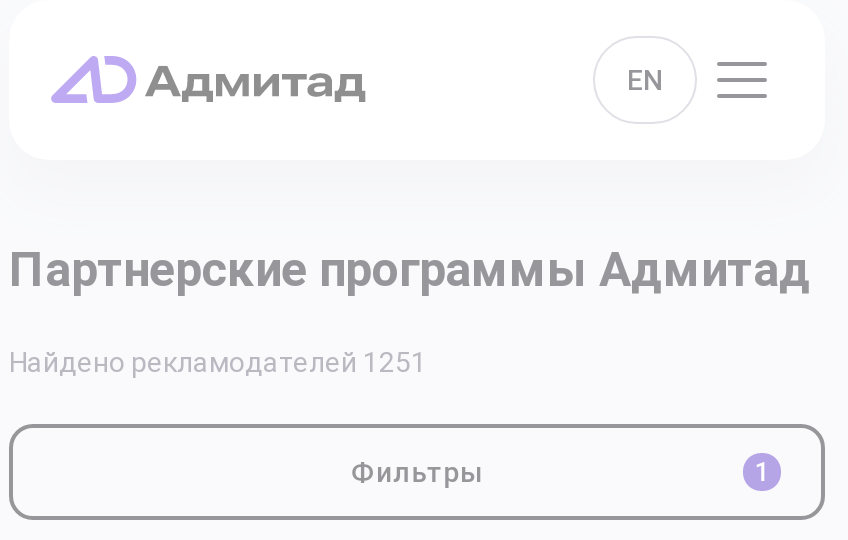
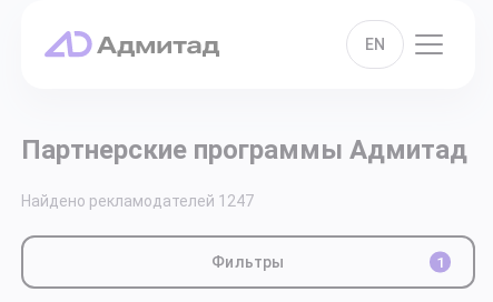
- Найдено рекламодателей 1251
+ Найдено рекламодателей 1247
